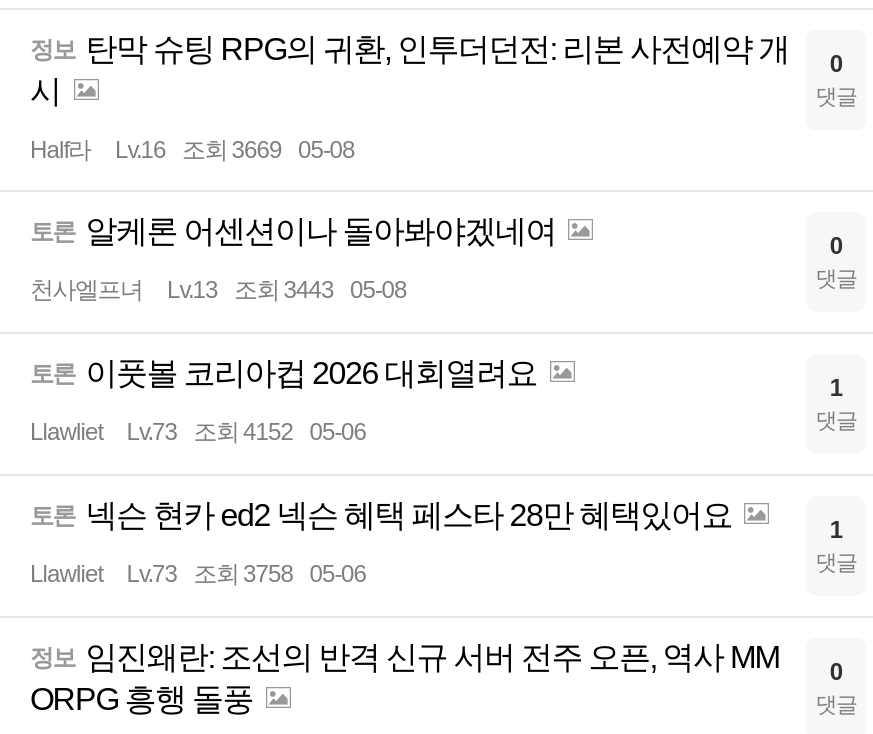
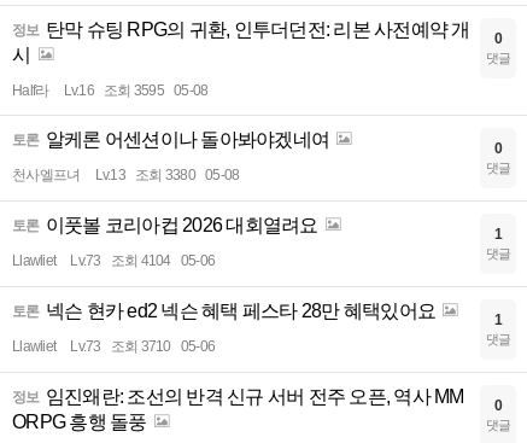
- Half라 Lv.16 조회 3669 05-08
+ Half라 Lv.16 조회 3595 05-08

- 천사엘프녀 Lv.13 조회 3443 05-08
+ 천사엘프녀 Lv.13 조회 3380 05-08

- Llawliet Lv.73 조회 4152 05-06
+ Llawliet Lv.73 조회 4104 05-06

- Llawliet Lv.73 조회 3758 05-06
+ Llawliet Lv.73 조회 3710 05-06
